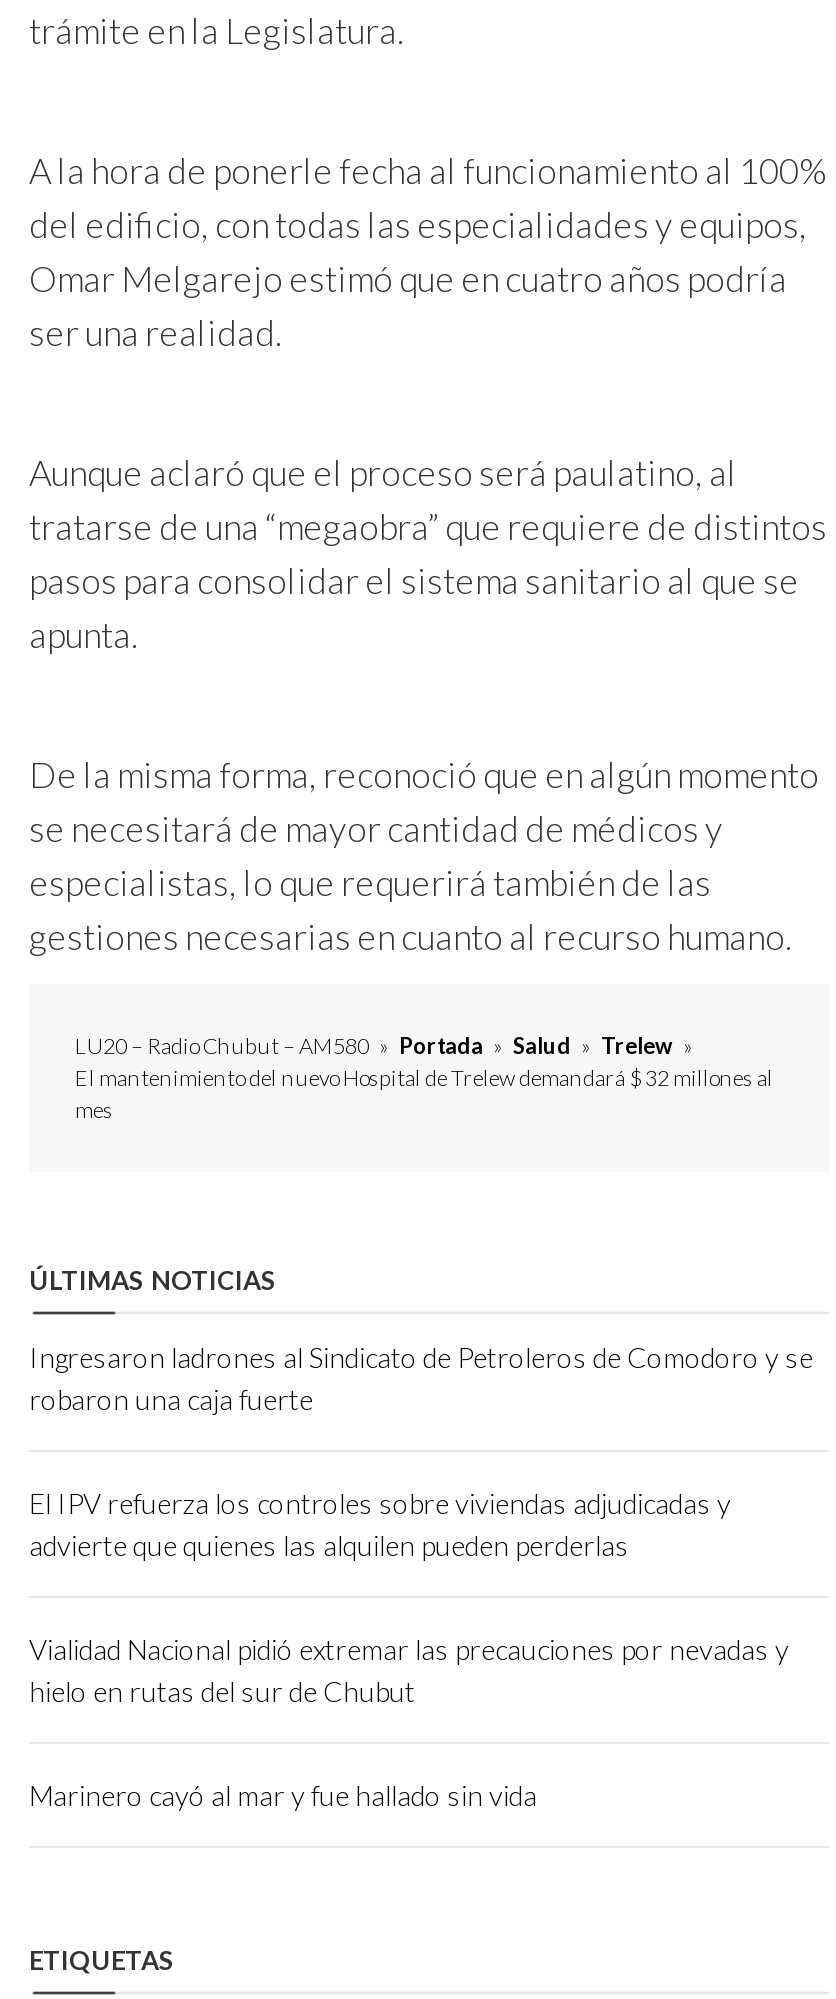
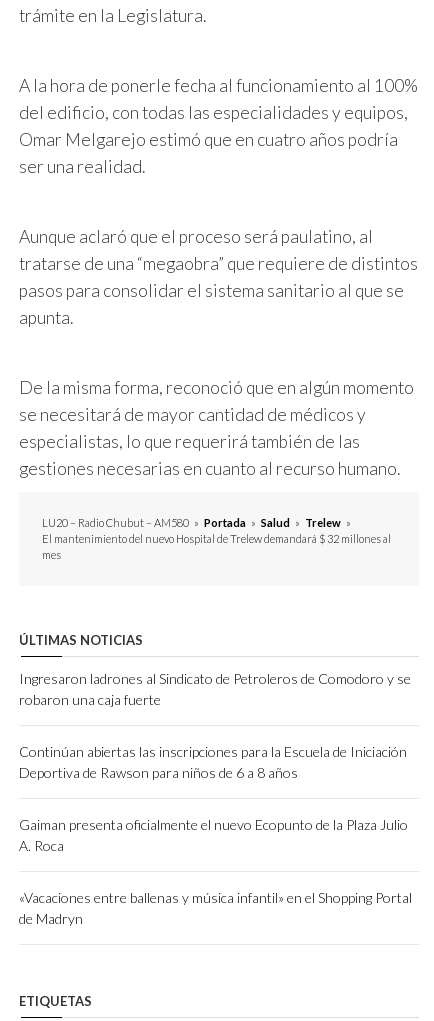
- El IPV refuerza los controles sobre viviendas adjudicadas y
- advierte que quienes las alquilen pueden perderlas
+ Continúan abiertas las inscripciones para la Escuela de Iniciación
+ Deportiva de Rawson para niños de 6 a 8 años

- Vialidad Nacional pidió extremar las precauciones por nevadas y
- hielo en rutas del sur de Chubut
+ Gaiman presenta oficialmente el nuevo Ecopunto de la Plaza Julio
+ A. Roca

- Marinero cayó al mar y fue hallado sin vida
+ «Vacaciones entre ballenas y música infantil» en el Shopping Portal
+ de Madryn
